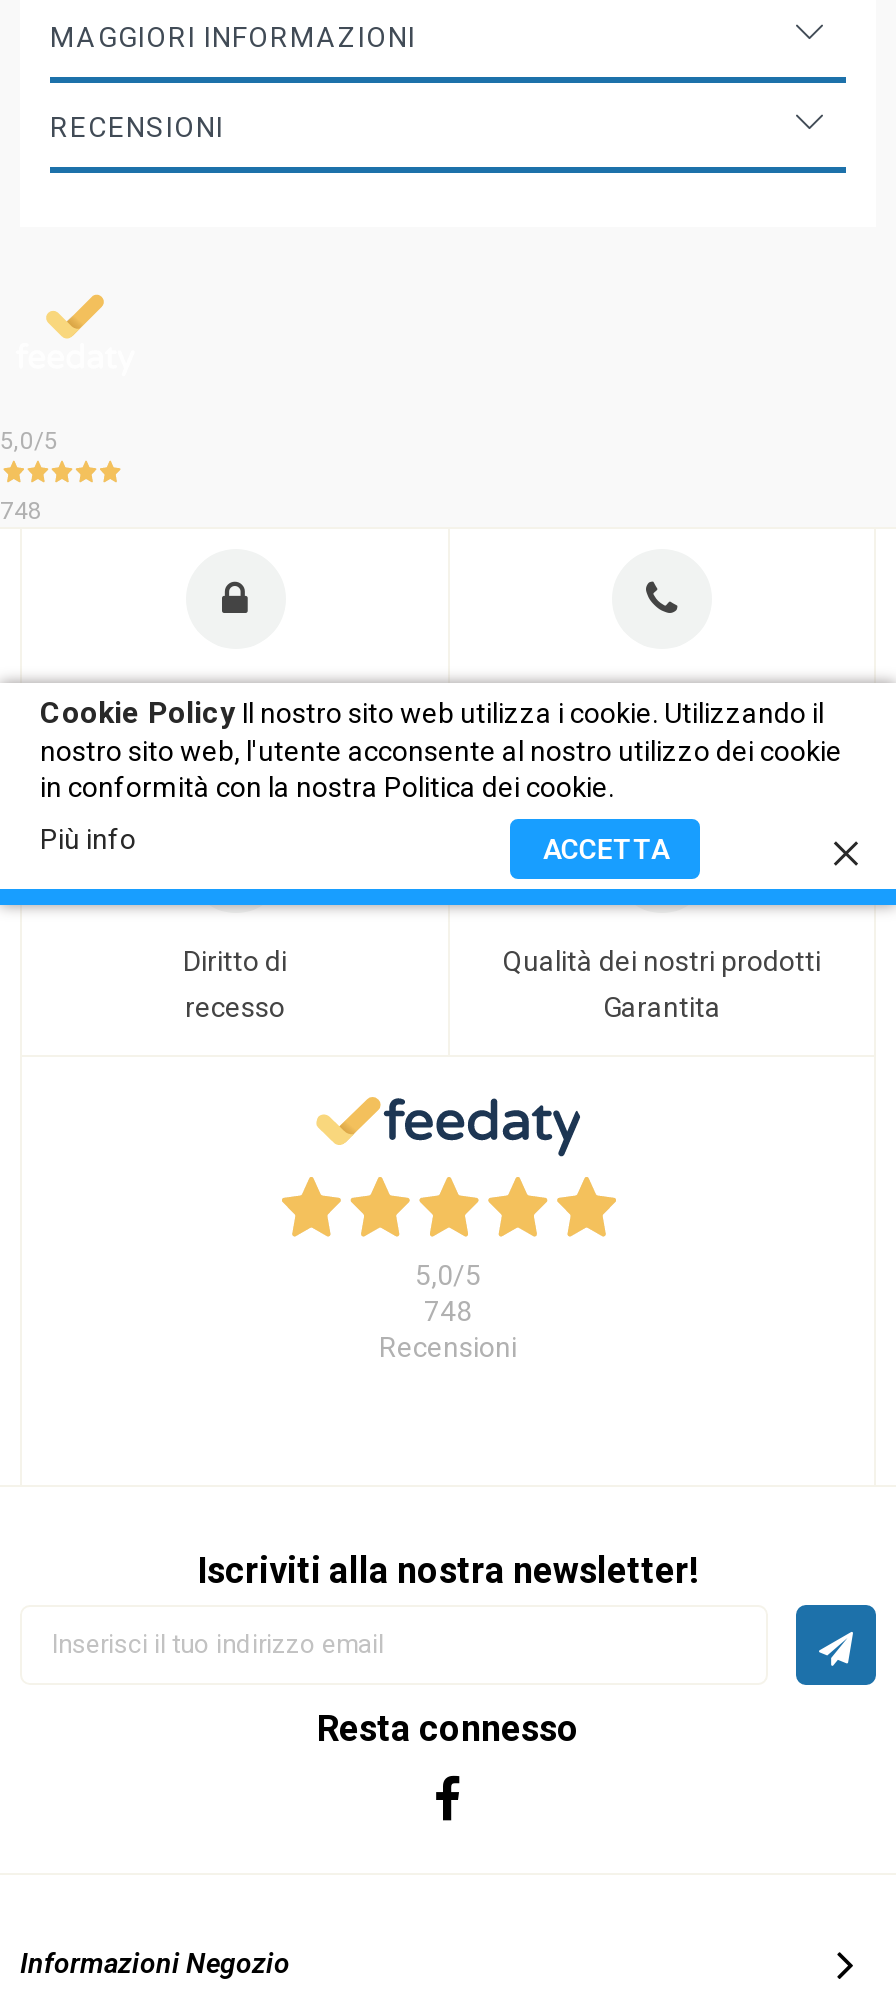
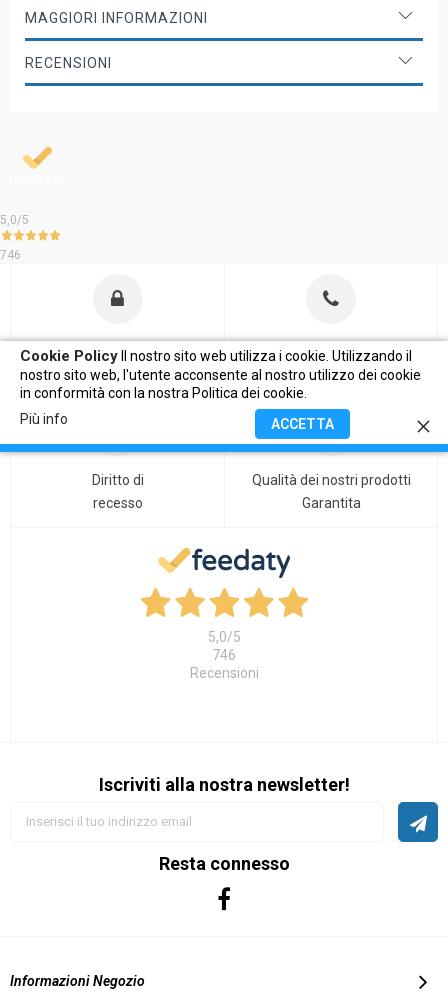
- 748
+ 746

- 748
+ 746
